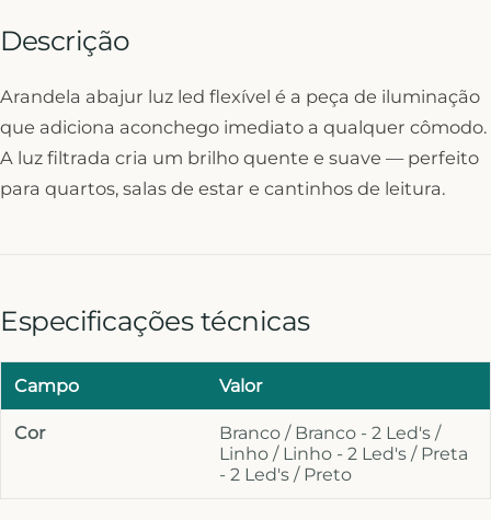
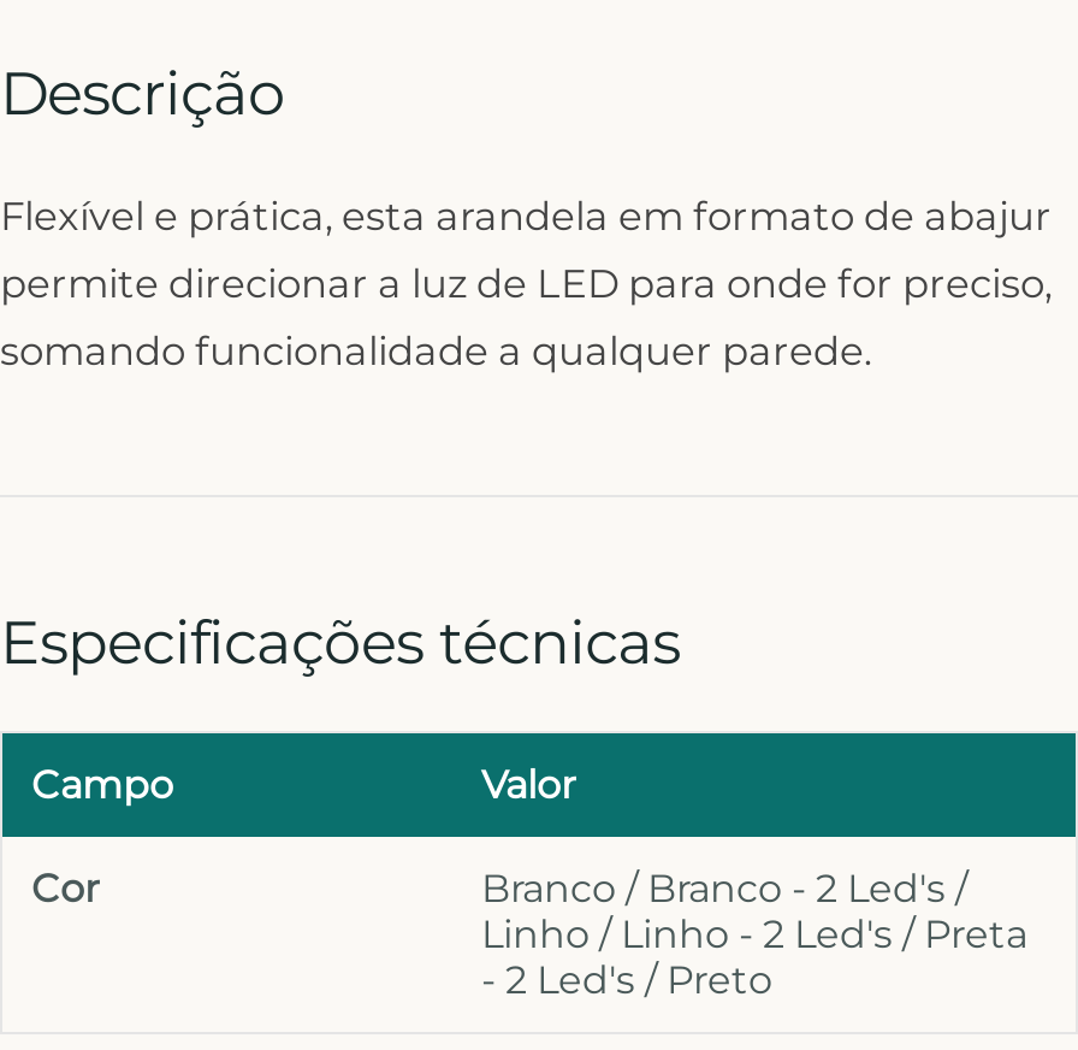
- Arandela abajur luz led flexível é a peça de iluminação
- que adiciona aconchego imediato a qualquer cômodo.
- A luz filtrada cria um brilho quente e suave — perfeito
- para quartos, salas de estar e cantinhos de leitura.
+ Flexível e prática, esta arandela em formato de abajur
+ permite direcionar a luz de LED para onde for preciso,
+ somando funcionalidade a qualquer parede.
